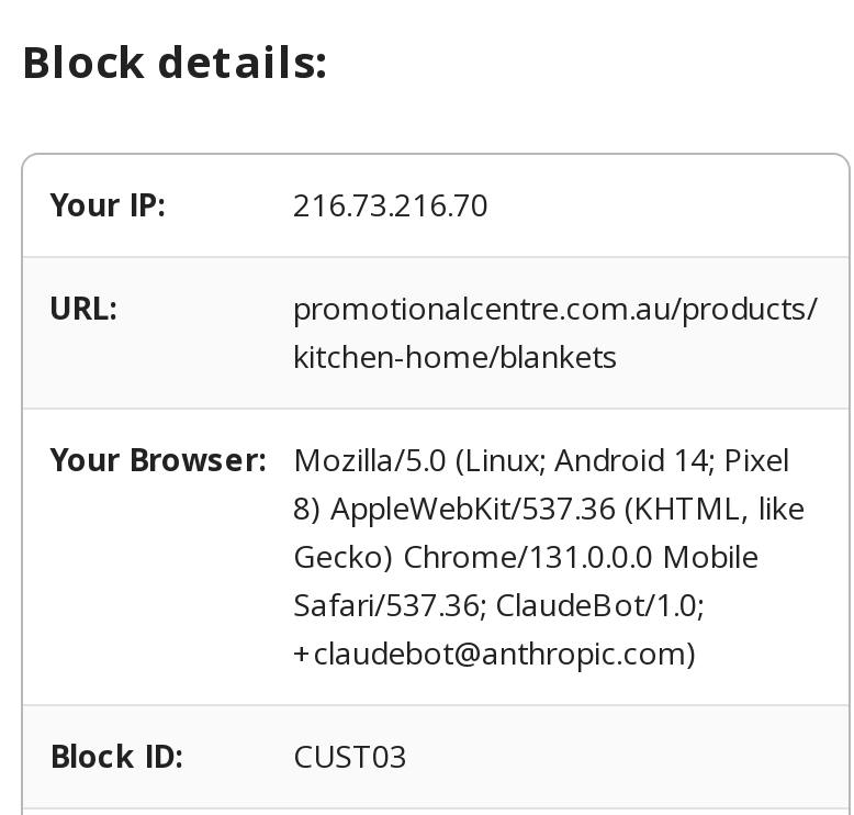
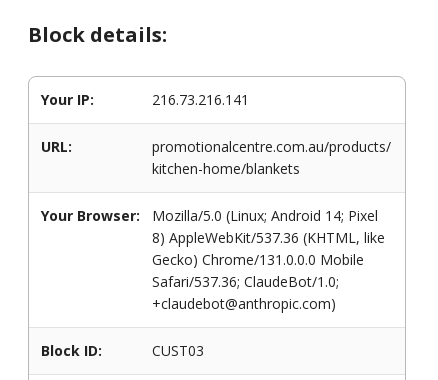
- 216.73.216.70
+ 216.73.216.141
